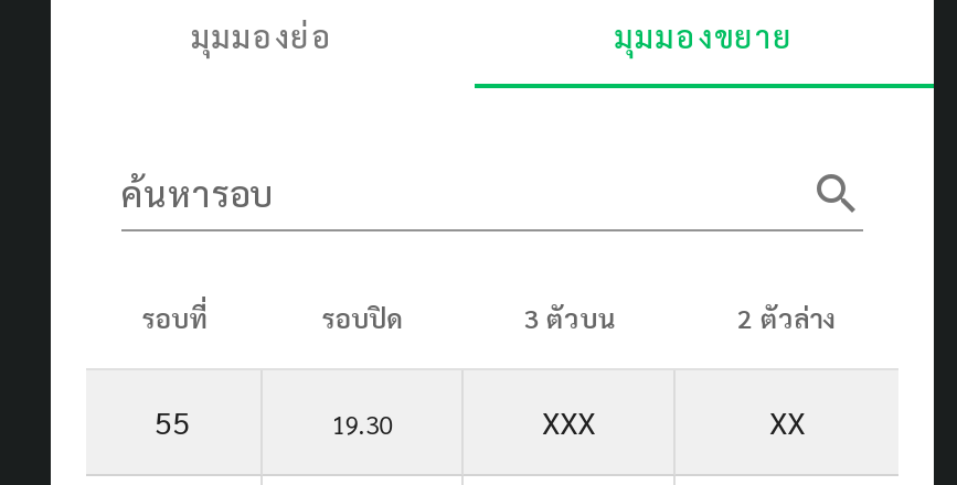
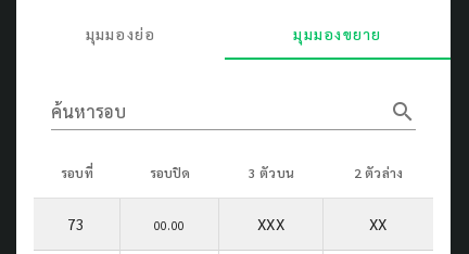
- 55
+ 73

- 19.30
+ 00.00
